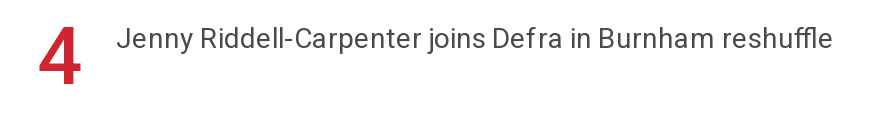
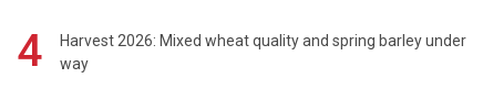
- Jenny Riddell-Carpenter joins Defra in Burnham reshuffle
+ Harvest 2026: Mixed wheat quality and spring barley under
+ way
